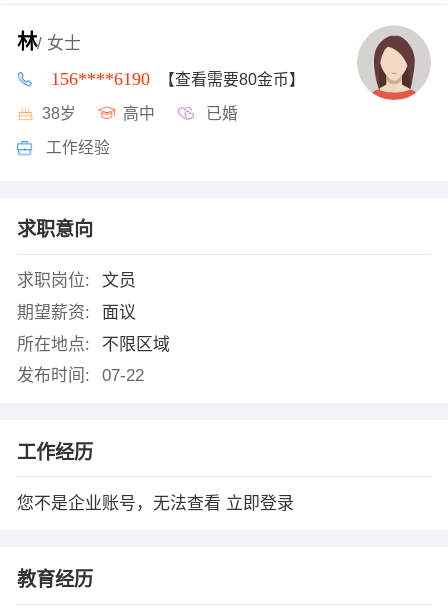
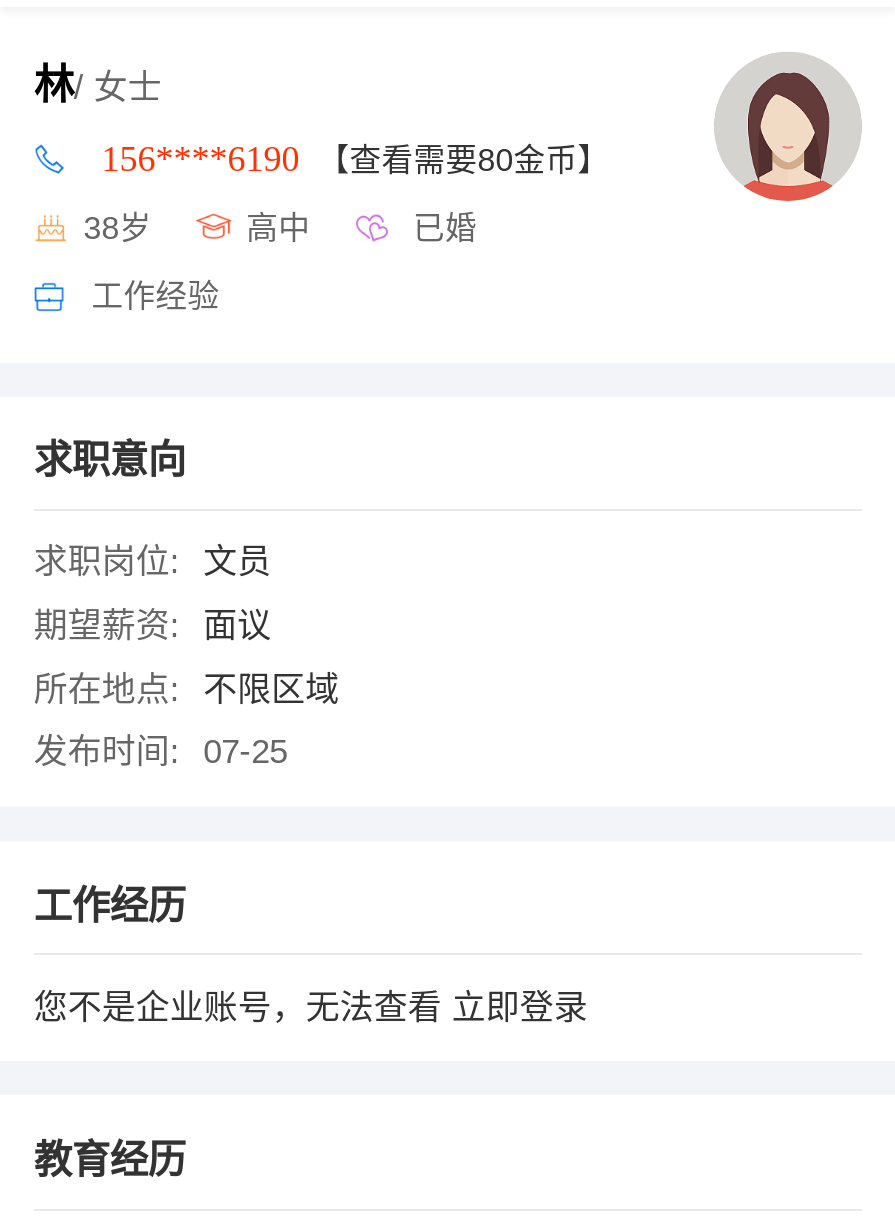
- 发布时间: 07-22
+ 发布时间: 07-25
